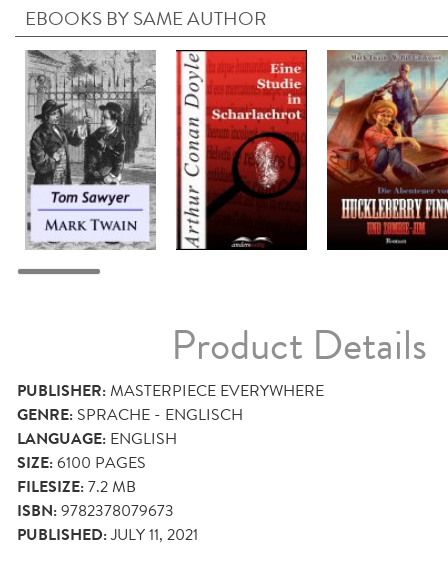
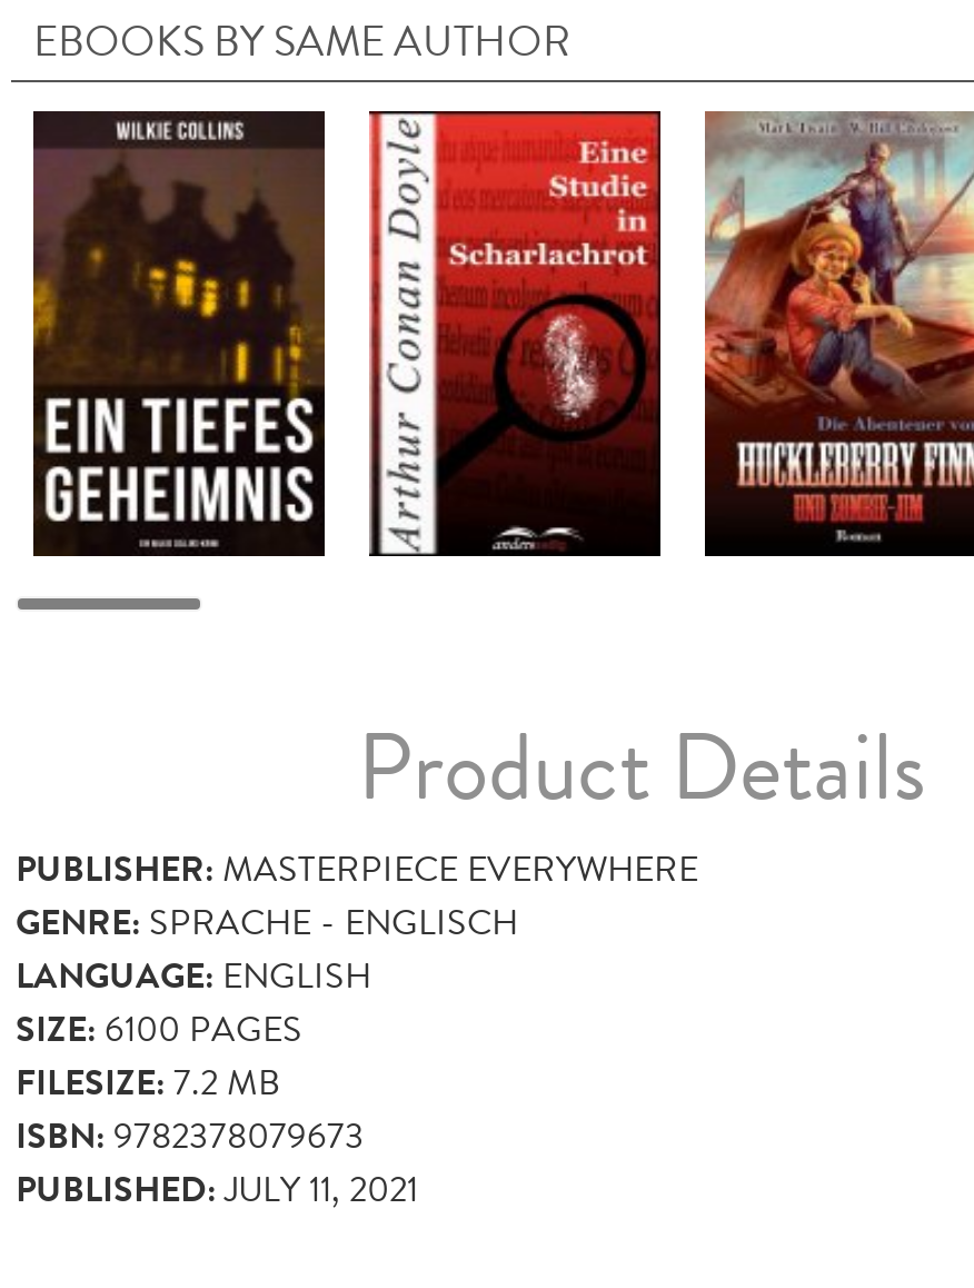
- [image]
+ [image]
